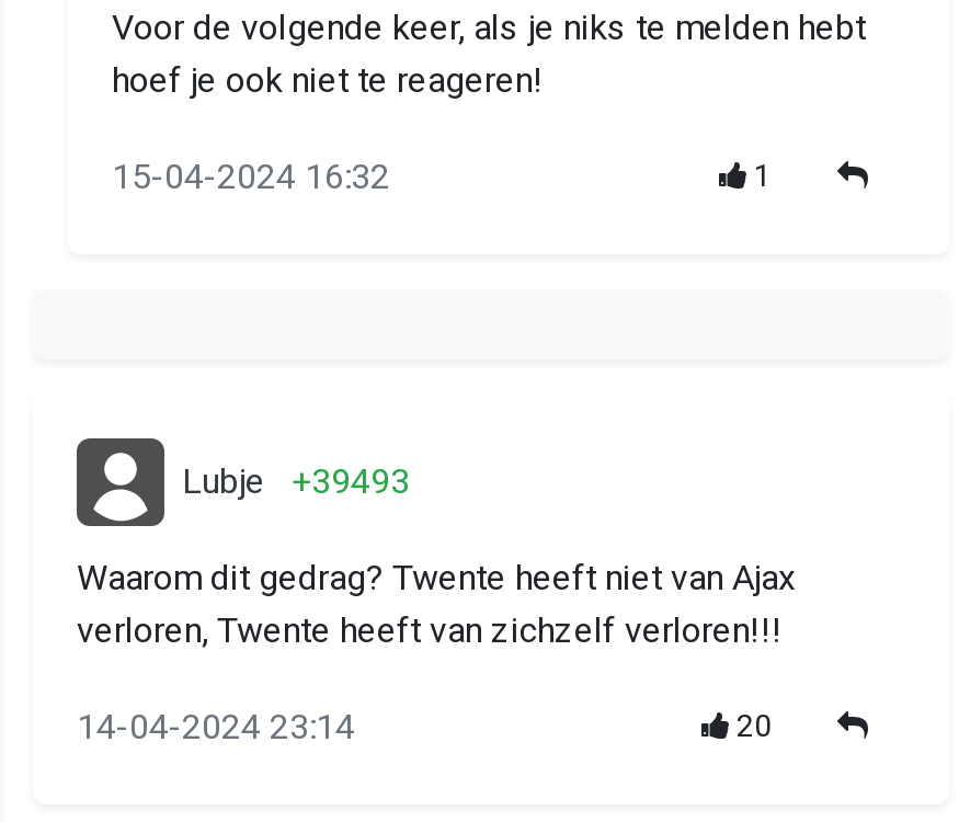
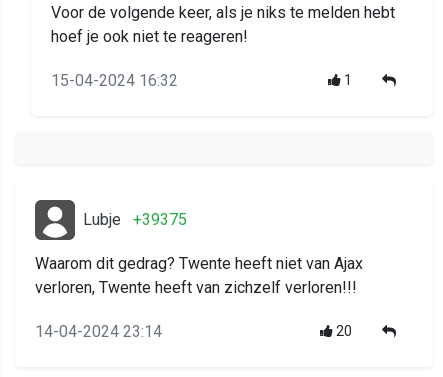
- Lubje +39493
+ Lubje +39375
